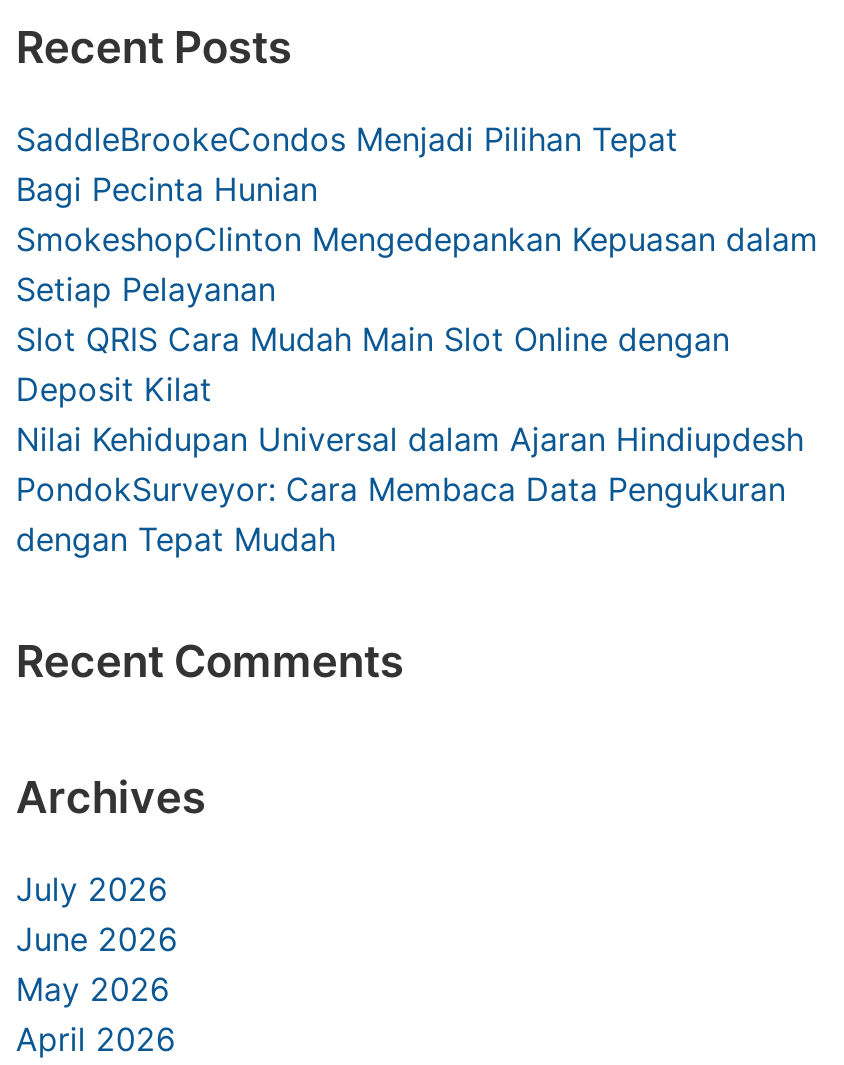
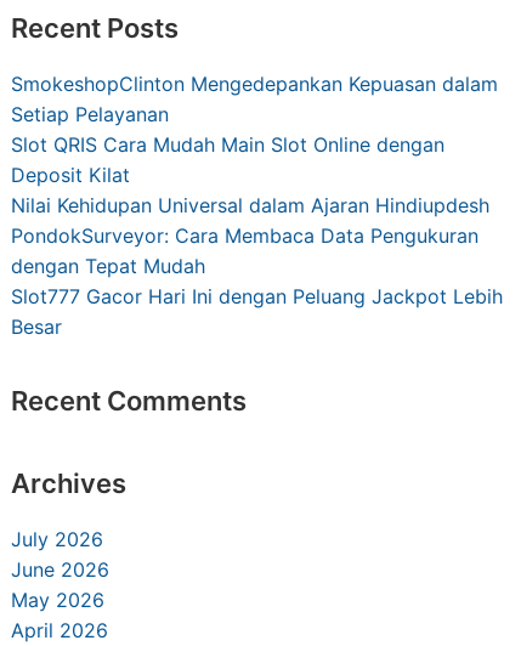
- SaddleBrookeCondos Menjadi Pilihan Tepat
- Bagi Pecinta Hunian

moved up: SmokeshopClinton Mengedepankan Kepuasan dalam | Setiap Pelayanan | Slot QRIS Cara Mudah Main Slot Online dengan | Deposit Kilat | Nilai Kehidupan Universal dalam Ajaran Hindiupdesh | PondokSurveyor: Cara Membaca Data Pengukuran | dengan Tepat Mudah

+ Slot777 Gacor Hari Ini dengan Peluang Jackpot Lebih
+ Besar
